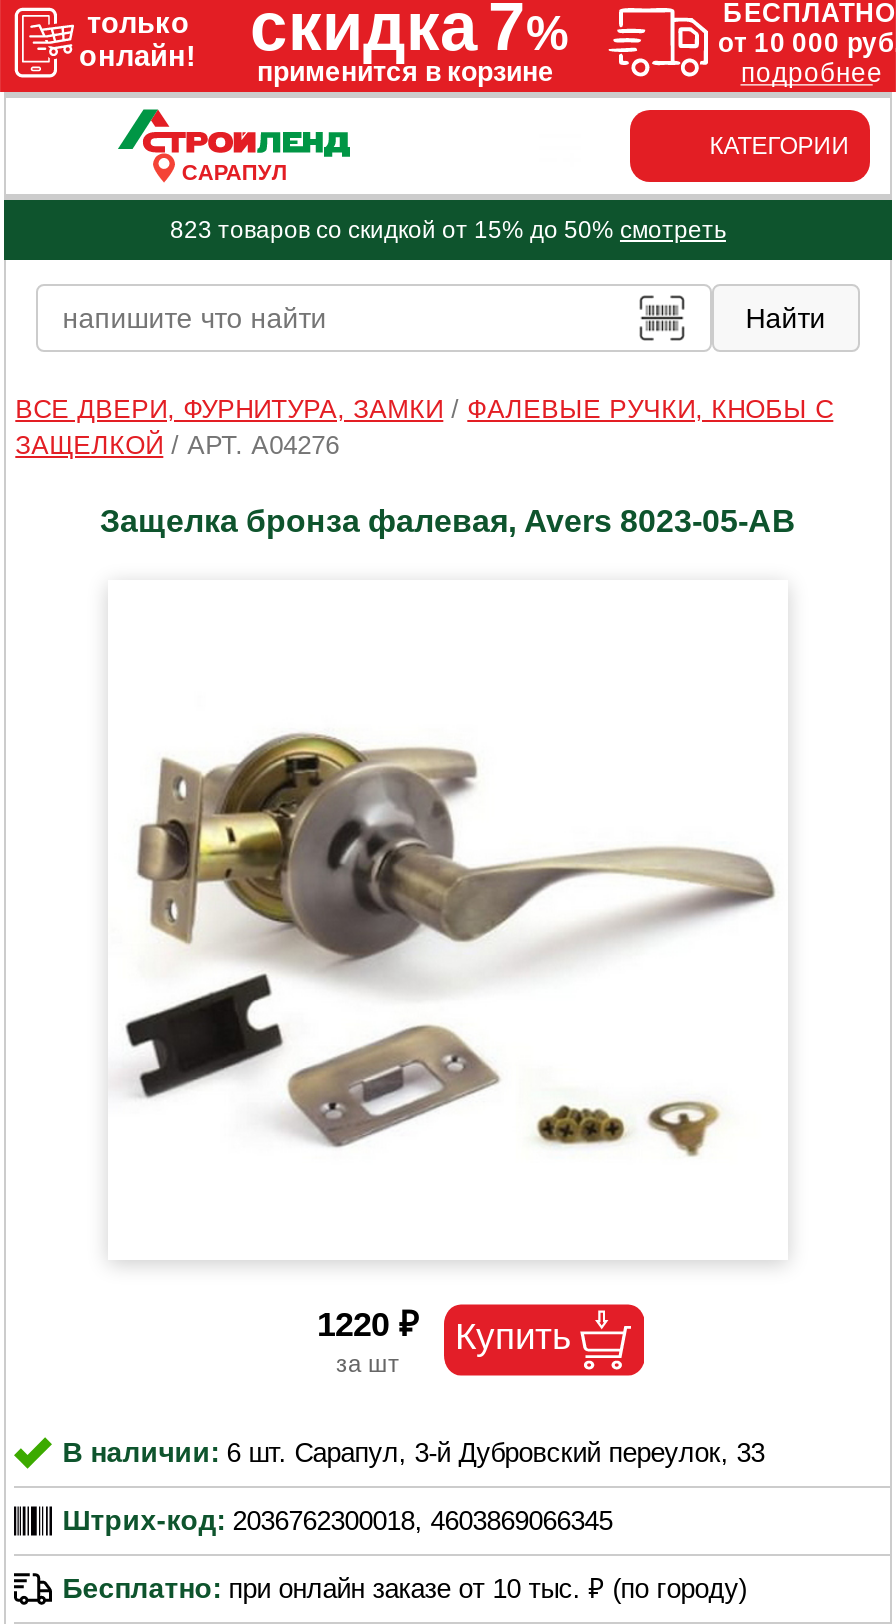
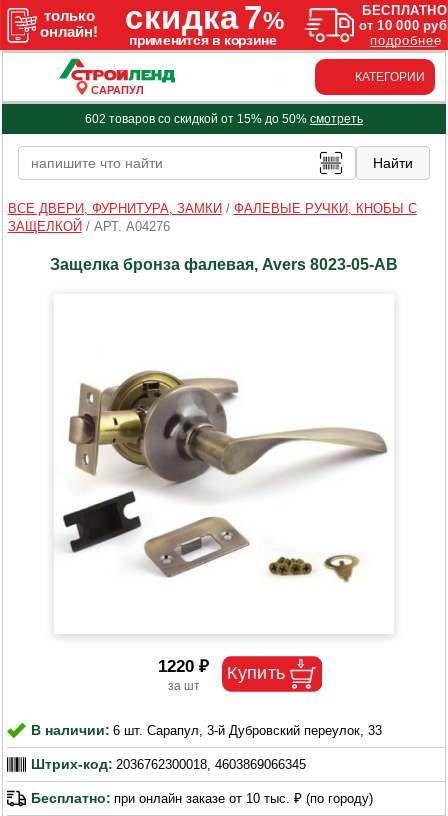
- 823 товаров со скидкой от 15% до 50% смотреть
+ 602 товаров со скидкой от 15% до 50% смотреть
